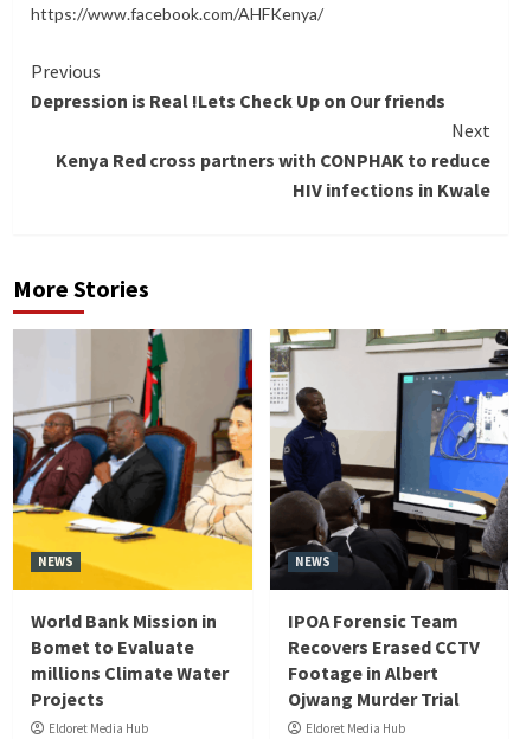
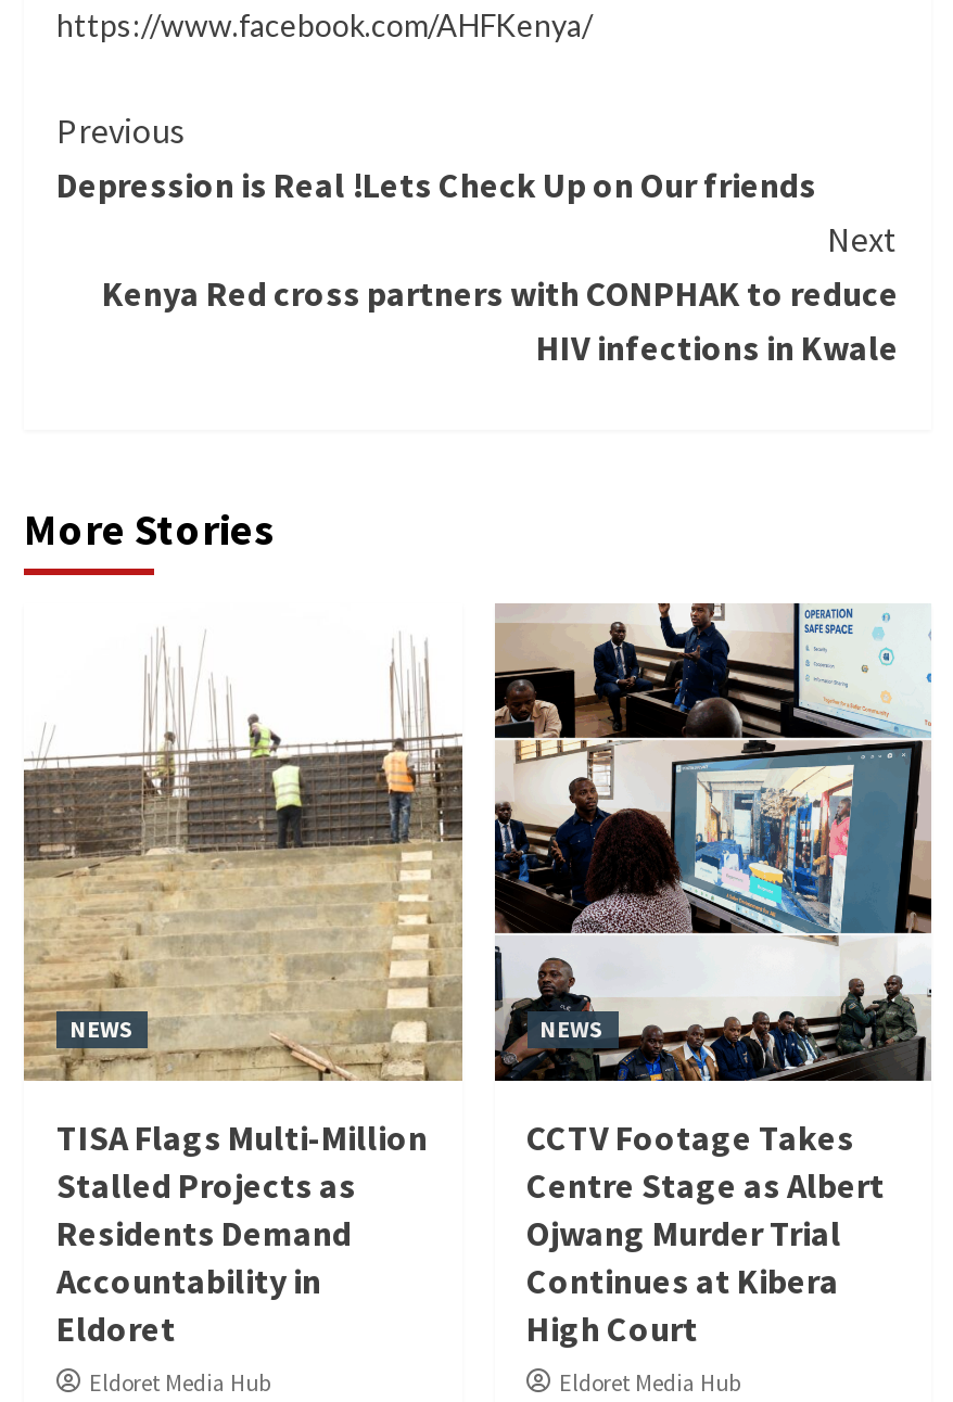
- [image]
- World Bank Mission in
- Bomet to Evaluate
- millions Climate Water
- Projects
+ [image]
+ TISA Flags Multi-Million
+ Stalled Projects as
+ Residents Demand
+ Accountability in
+ Eldoret

- [image]
- IPOA Forensic Team
- Recovers Erased CCTV
- Footage in Albert
+ [image]
+ CCTV Footage Takes
+ Centre Stage as Albert

moved up: Ojwang Murder Trial

+ Continues at Kibera
+ High Court
